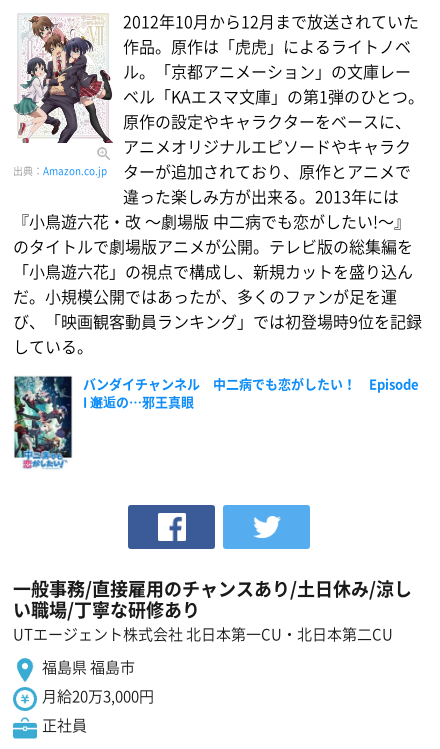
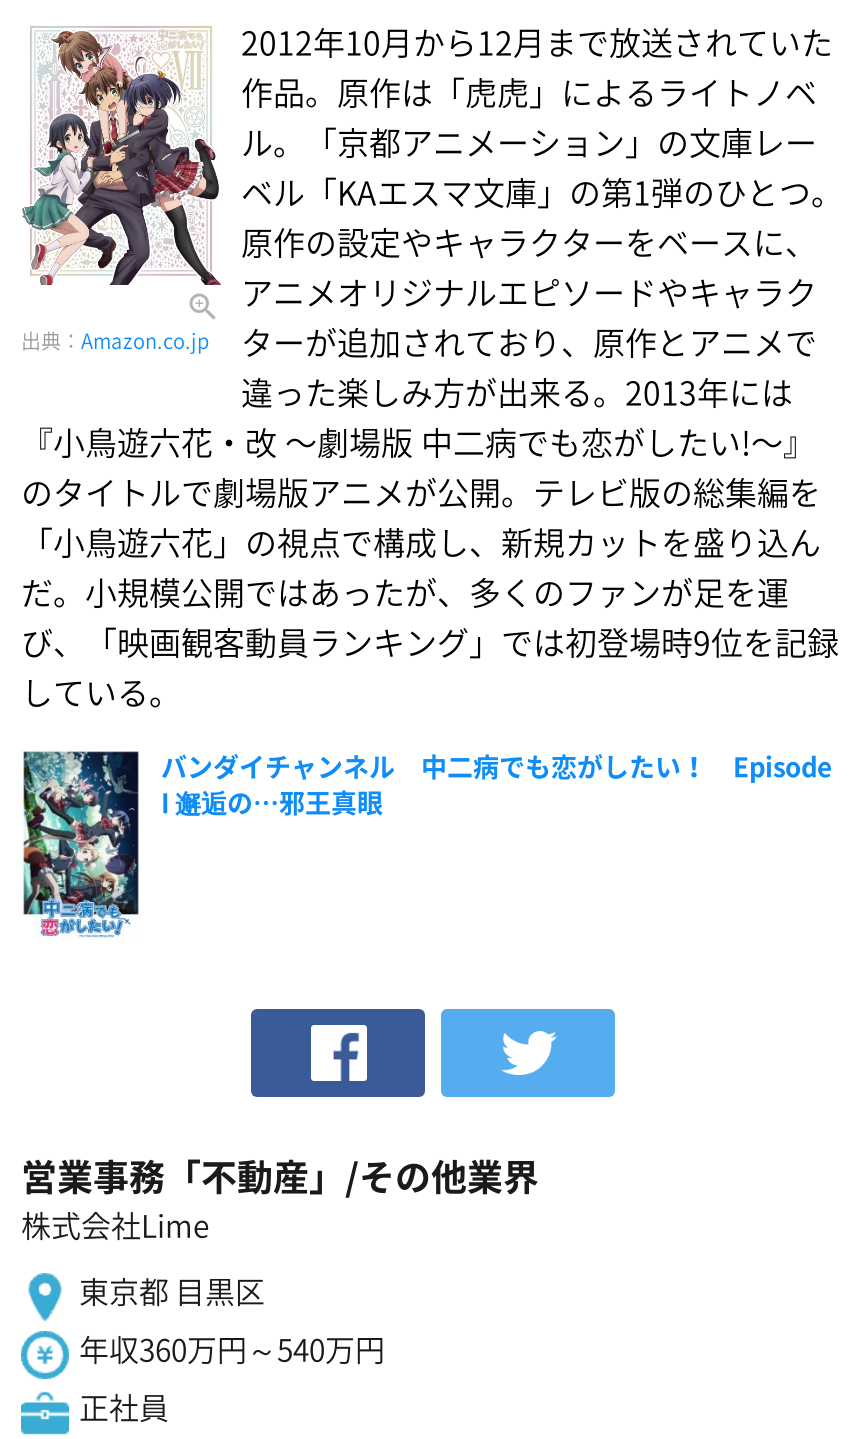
- 一般事務/直接雇用のチャンスあり/土日休み/涼し
- い職場/丁寧な研修あり
- UTエージェント株式会社 北日本第一CU・北日本第二CU
+ 営業事務「不動産」/その他業界
+ 株式会社Lime

- 福島県 福島市
- 月給20万3,000円
+ 東京都 目黒区
+ 年収360万円～540万円
